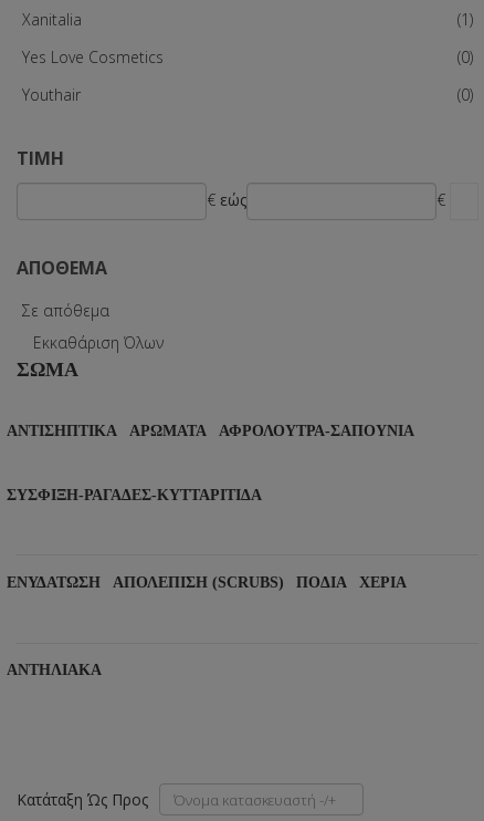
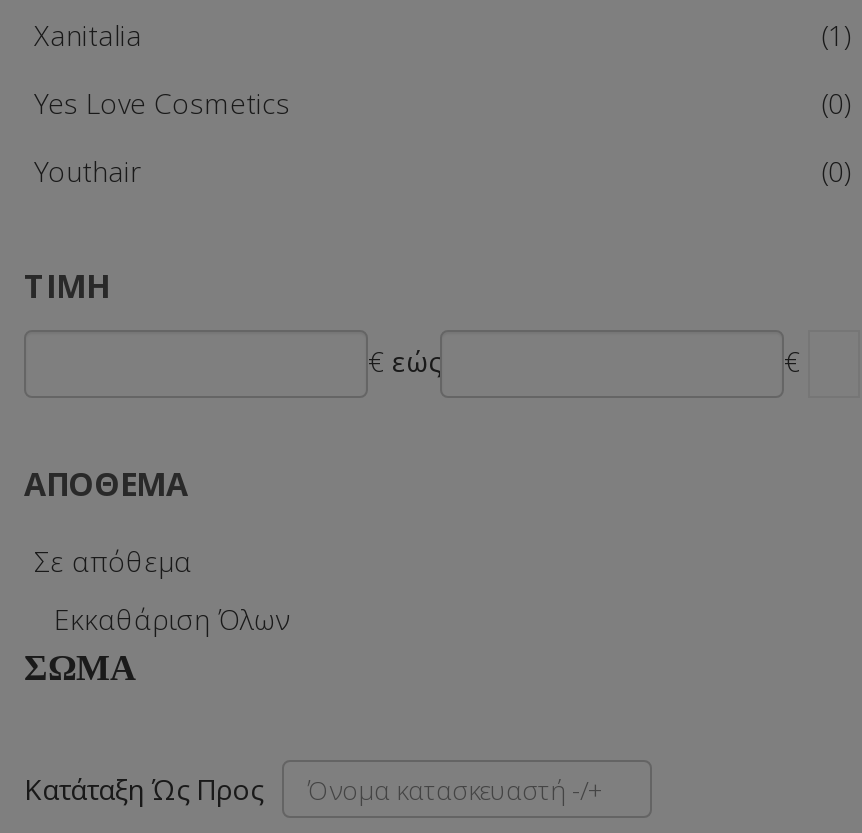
- ΑΝΤΙΣΗΠΤΙΚΑ
- ΑΡΩΜΑΤΑ
- ΑΦΡΟΛΟΥΤΡΑ-ΣΑΠΟΥΝΙΑ

- ΣΥΣΦΙΞΗ-ΡΑΓΑΔΕΣ-ΚΥΤΤΑΡΙΤΙΔΑ

- ΕΝΥΔΑΤΩΣΗ
- ΑΠΟΛΕΠΙΣΗ (SCRUBS)
- ΠΟΔΙΑ
- ΧΕΡΙΑ

- ΑΝΤΗΛΙΑΚΑ
